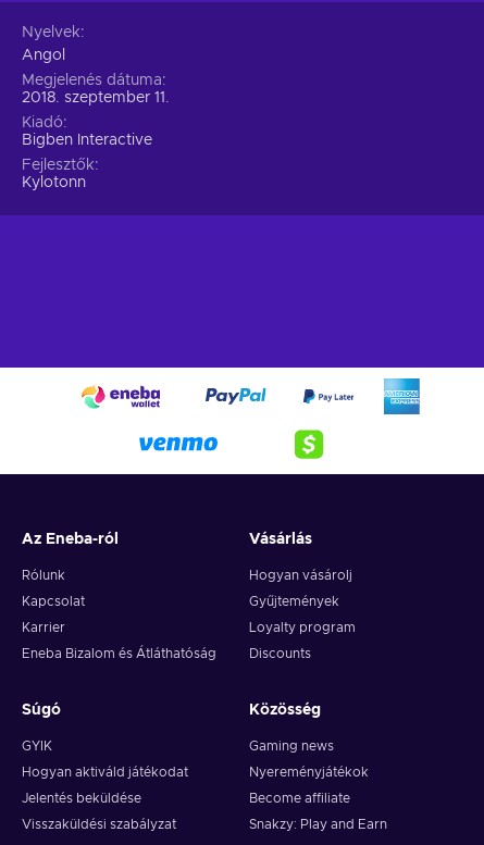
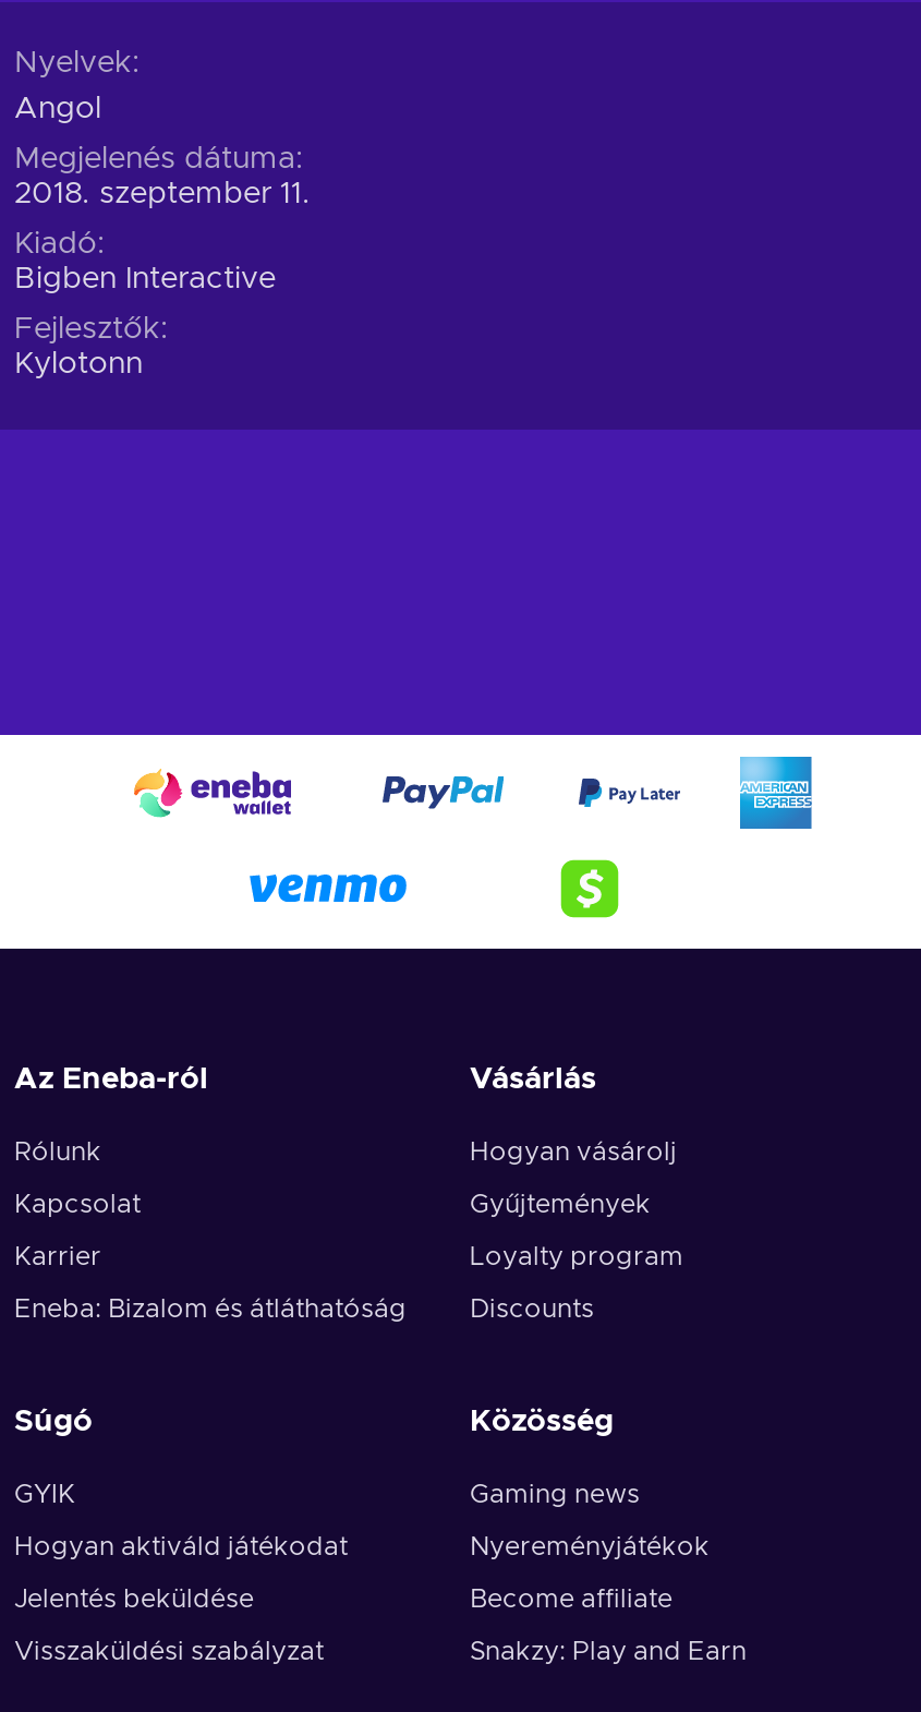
- Eneba Bizalom és Átláthatóság
+ Eneba: Bizalom és átláthatóság
